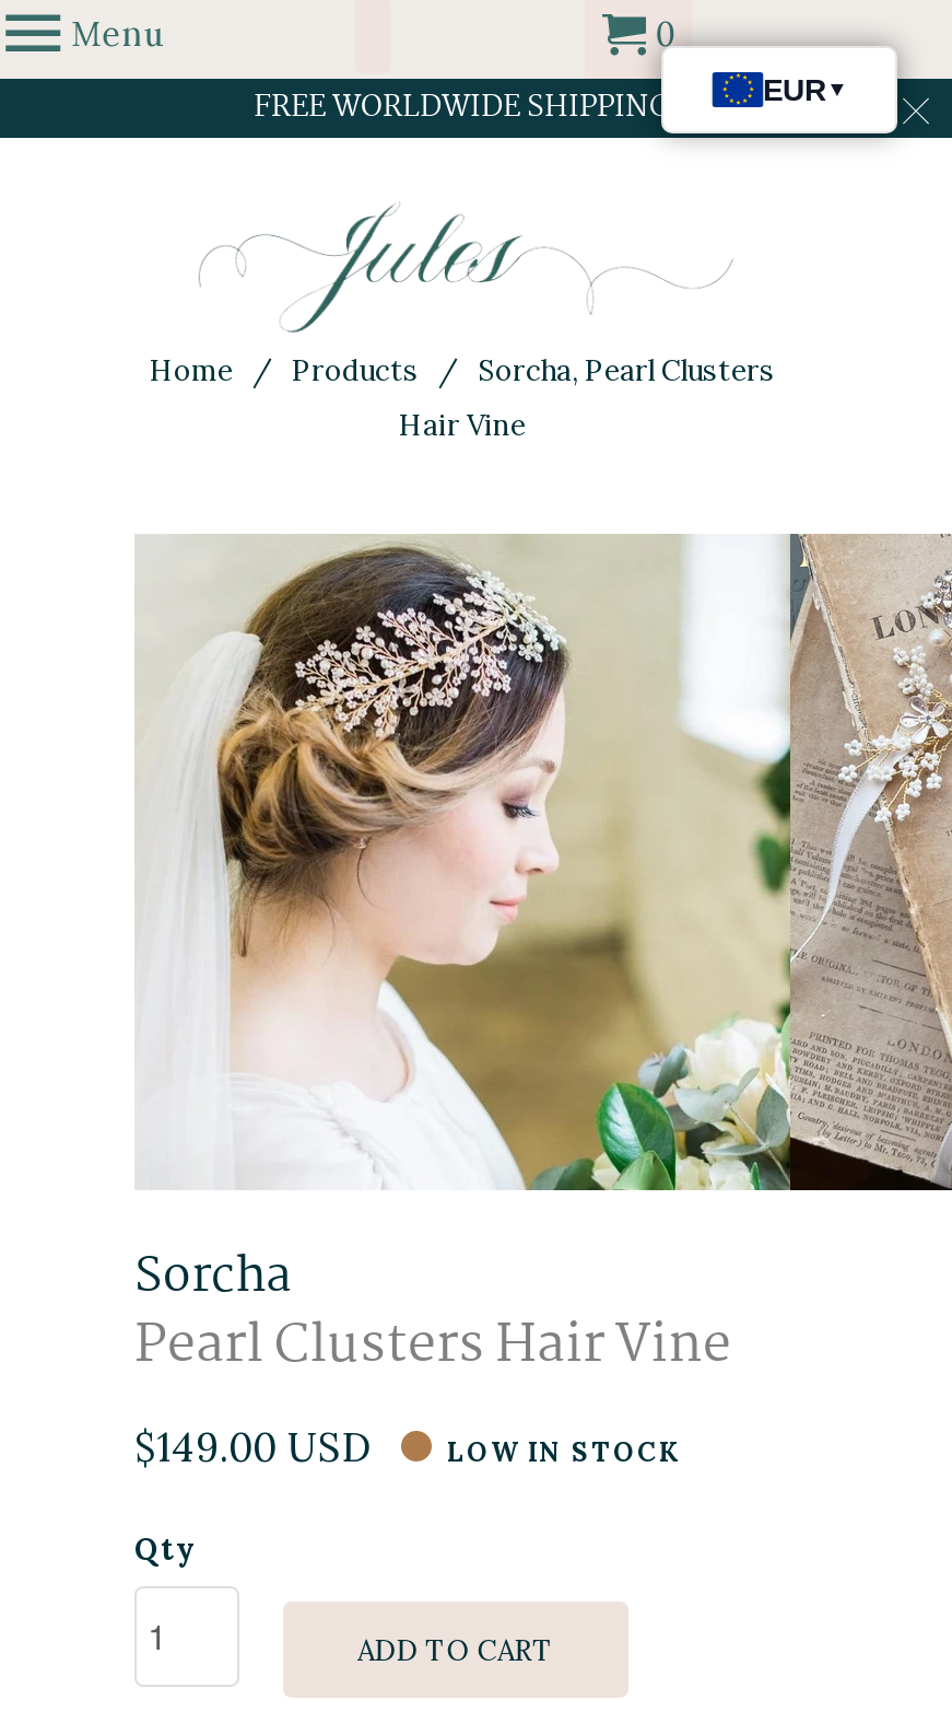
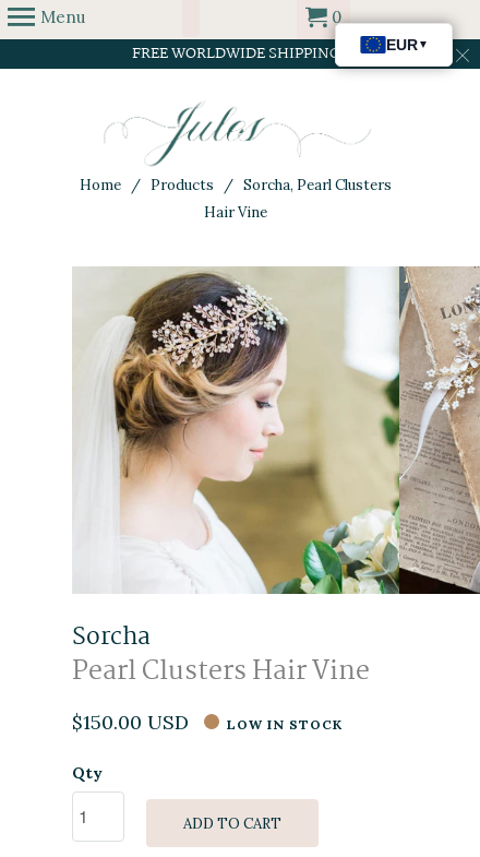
- $149.00 USD
+ $150.00 USD
